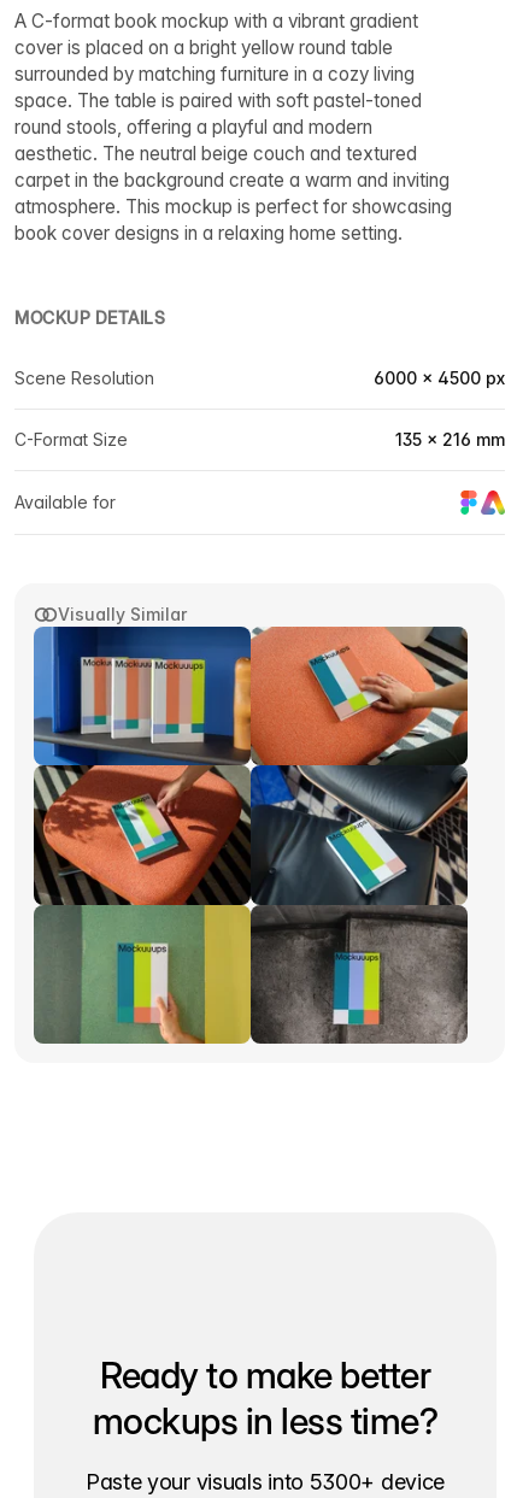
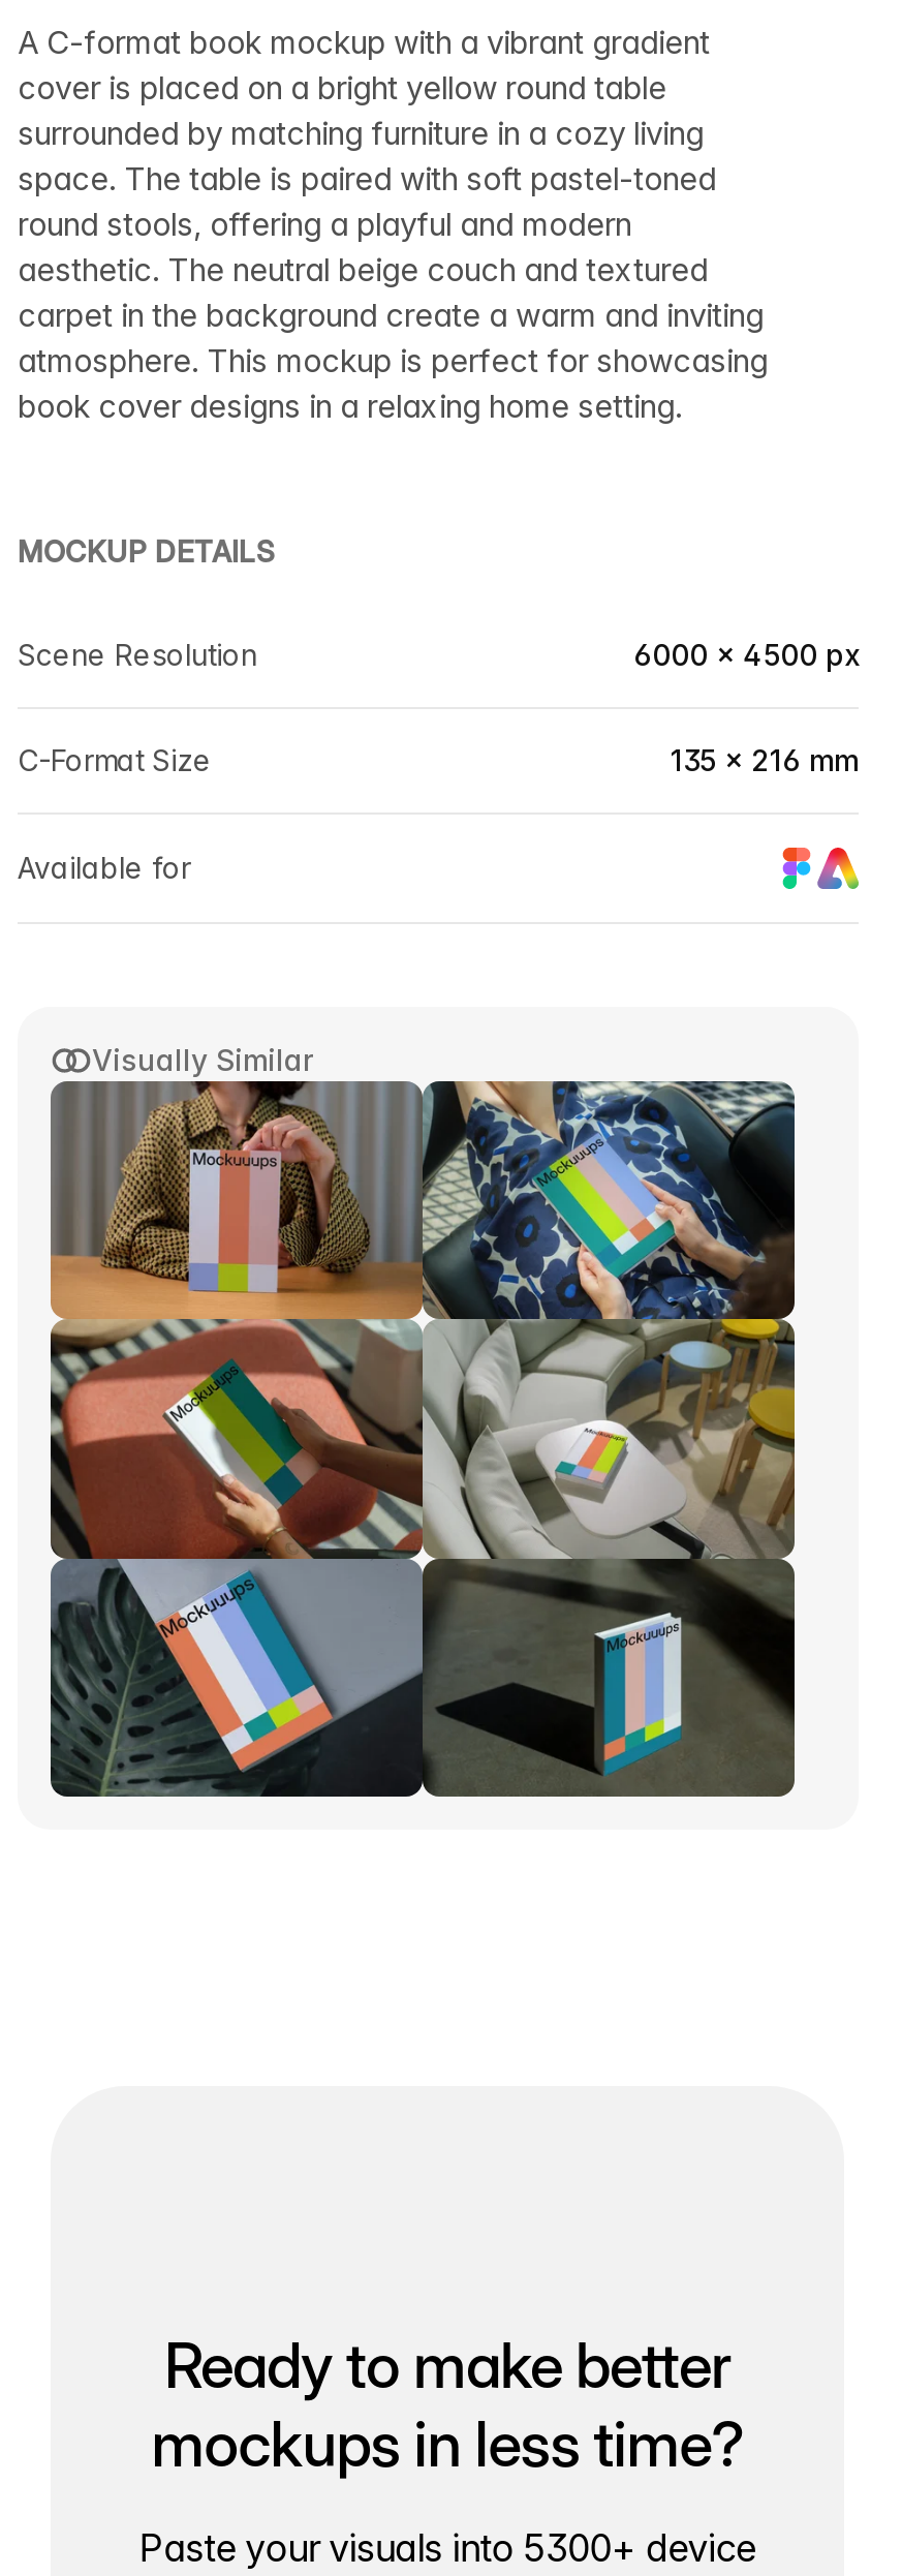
- [image]
+ [image]
